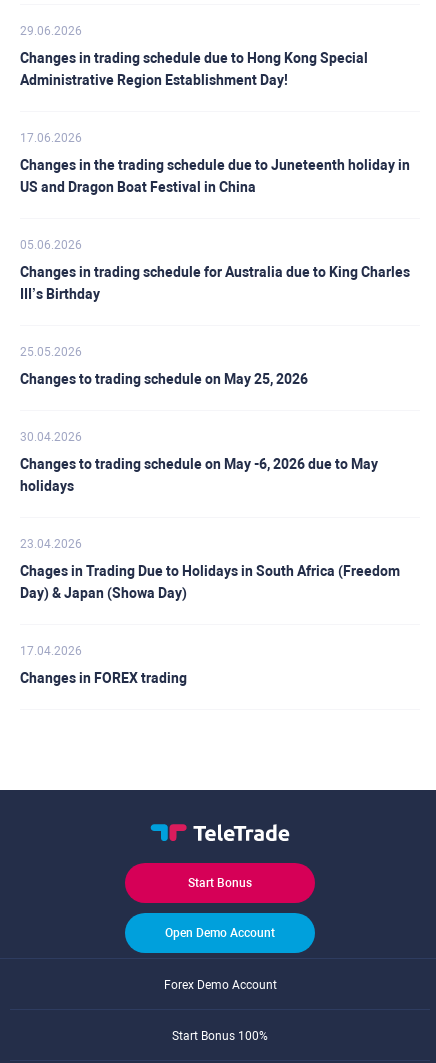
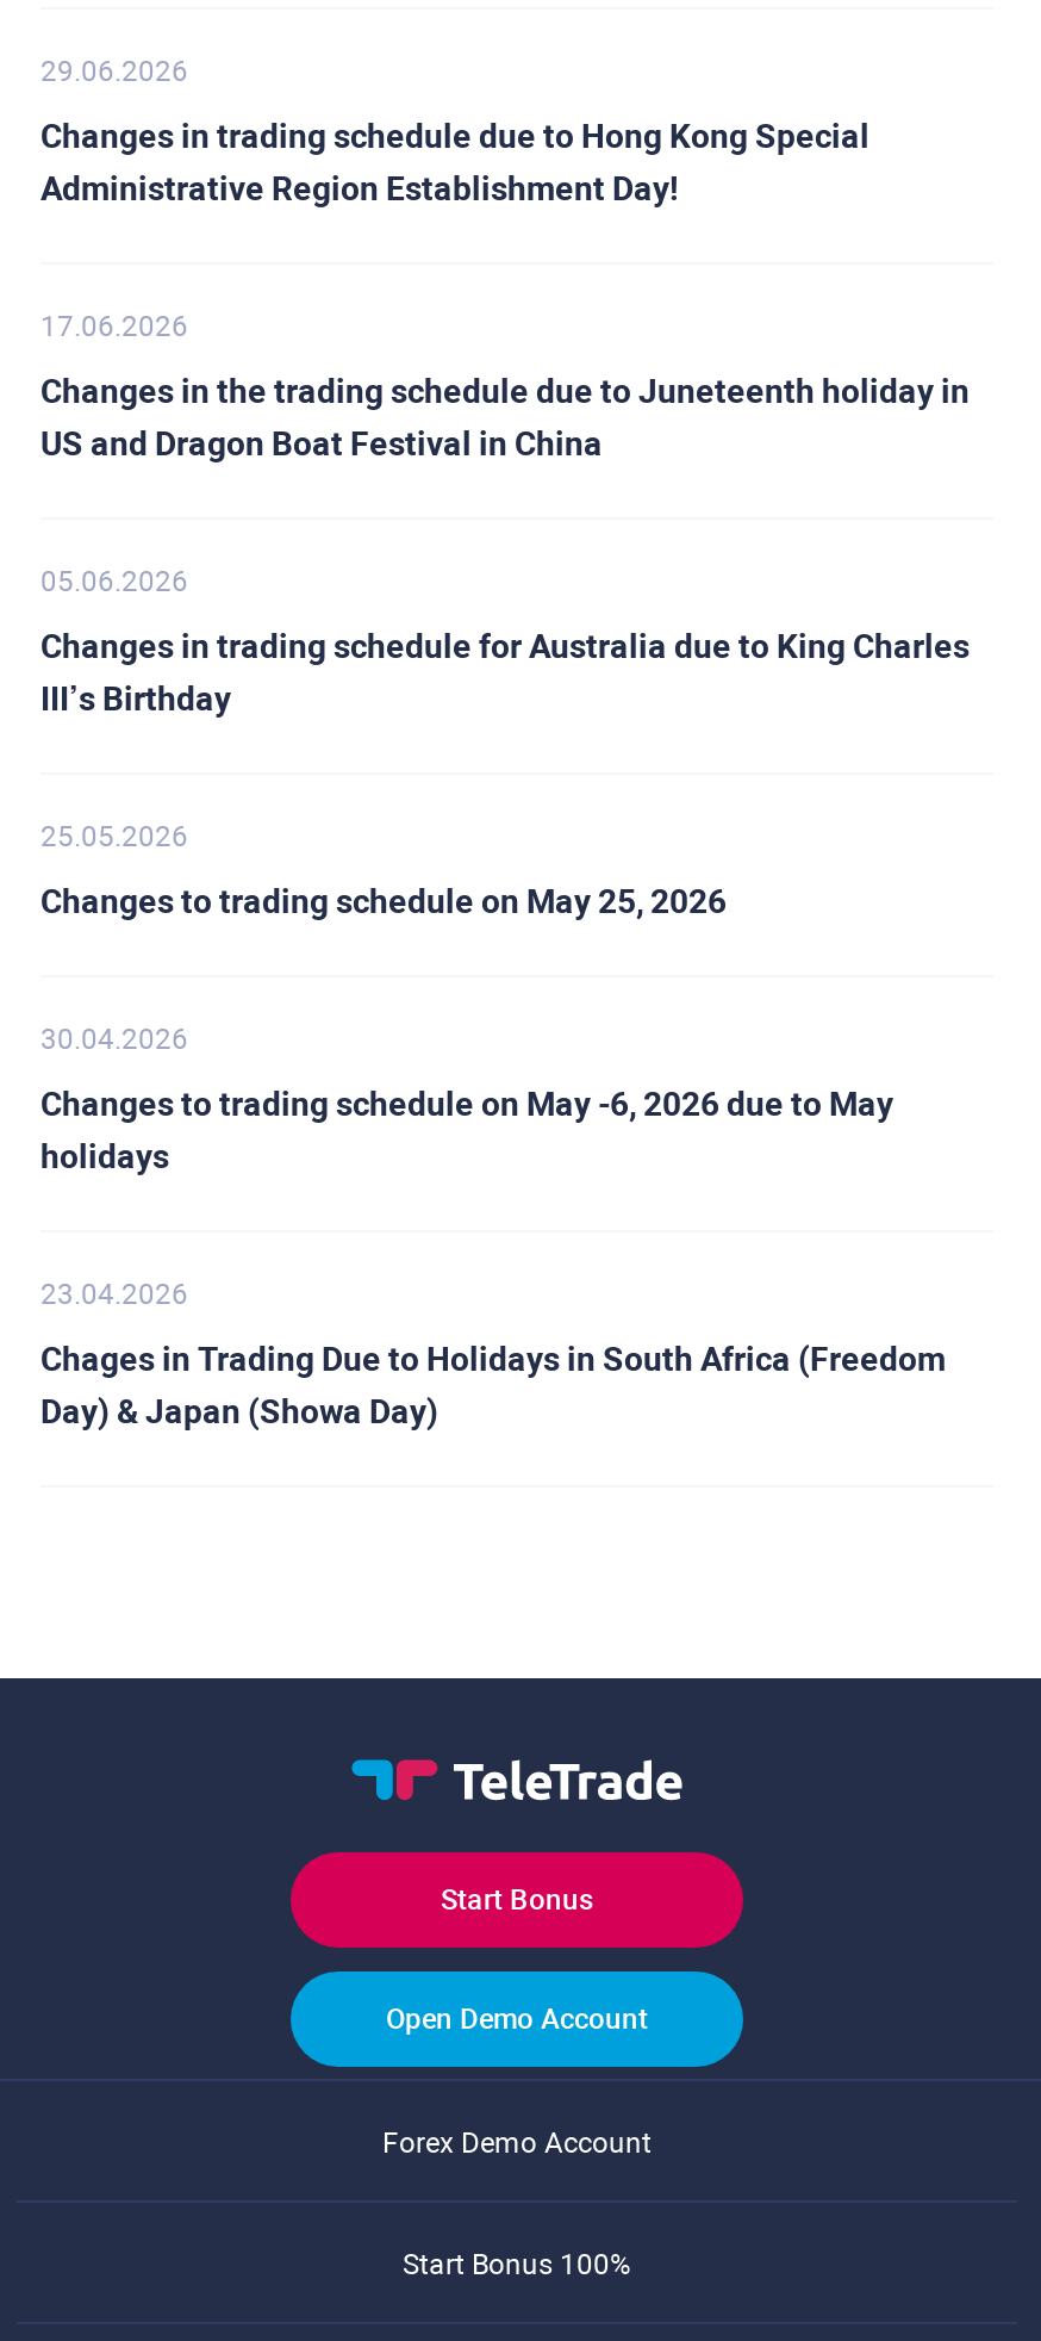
- 17.04.2026
- Changes in FOREX trading
